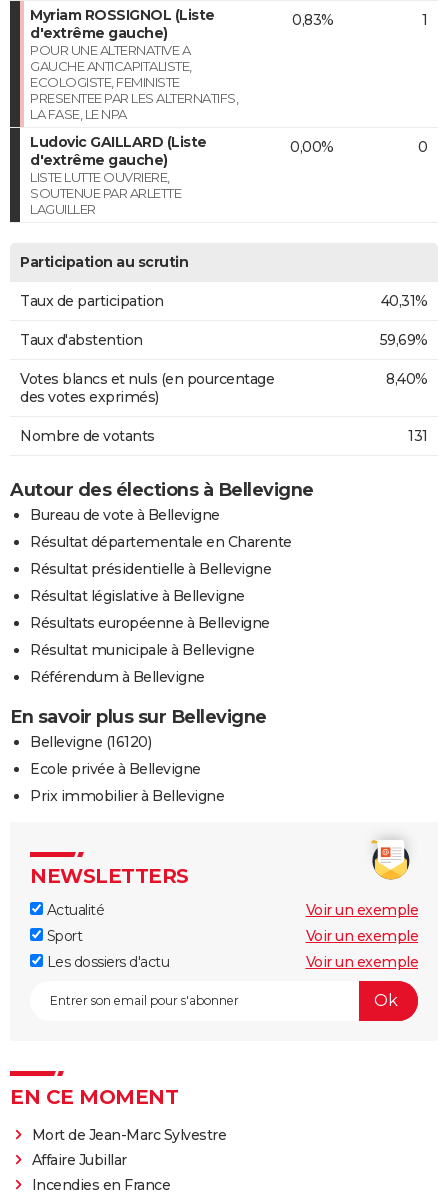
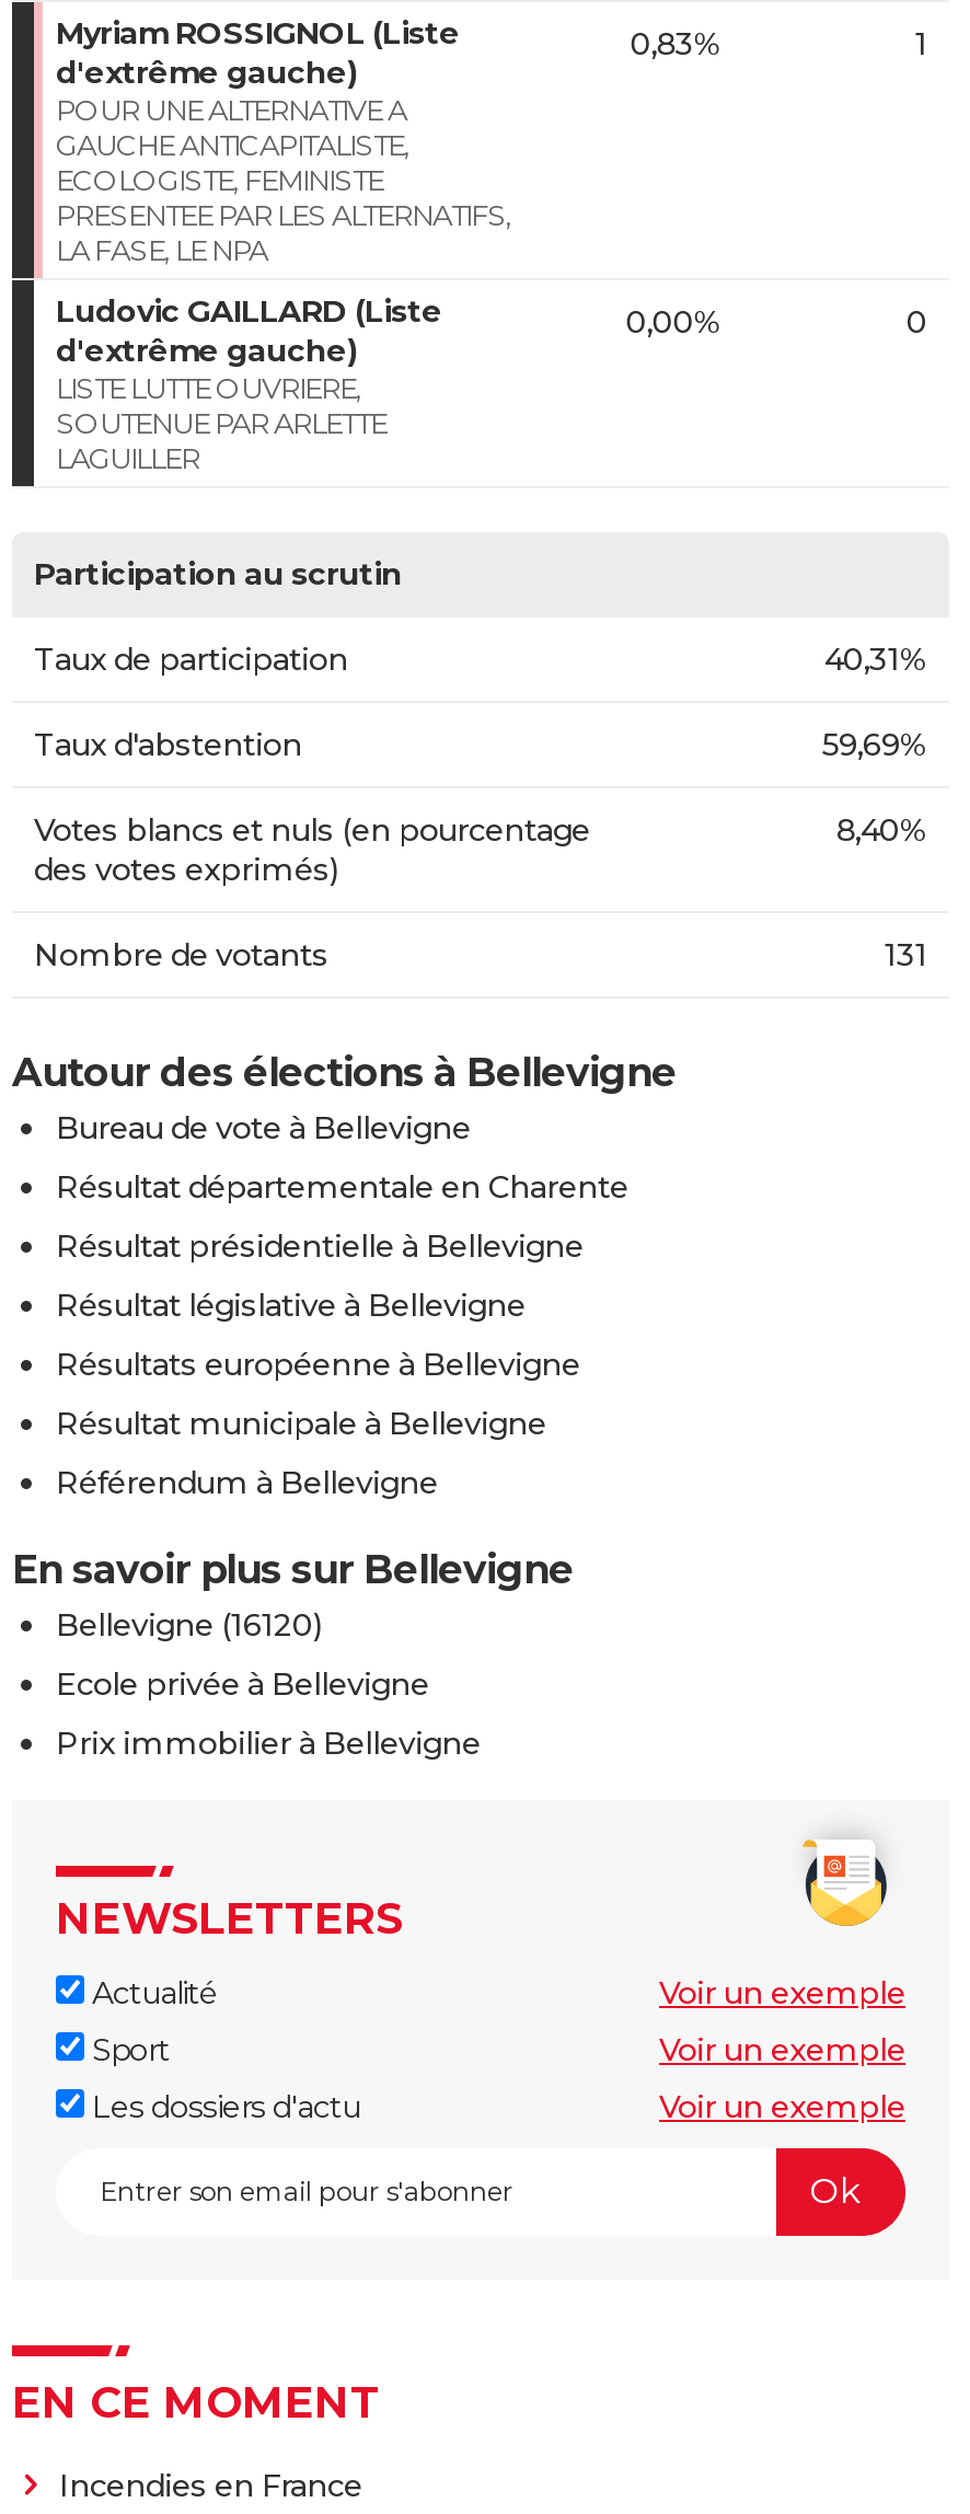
- Mort de Jean-Marc Sylvestre
- Affaire Jubillar
